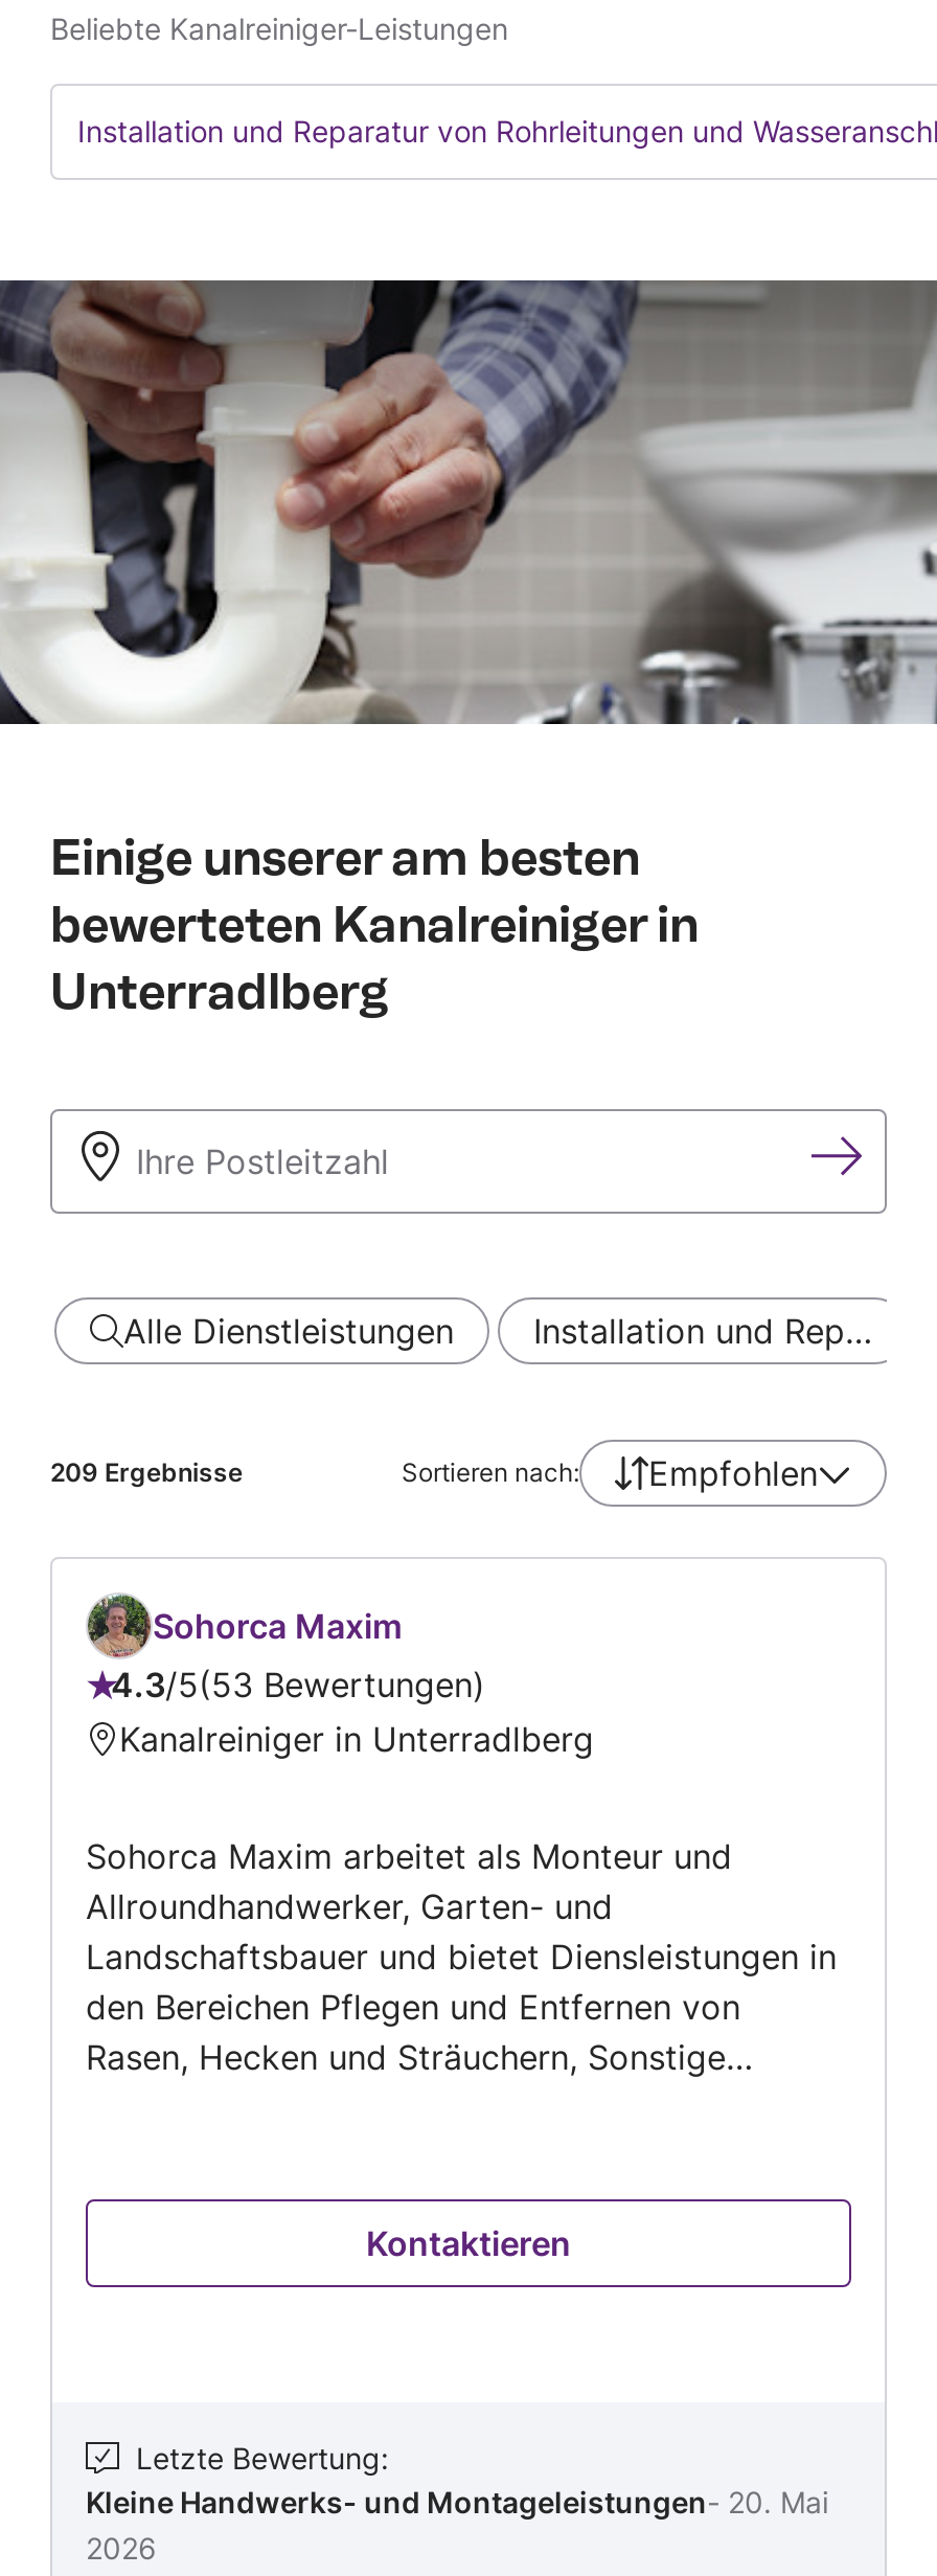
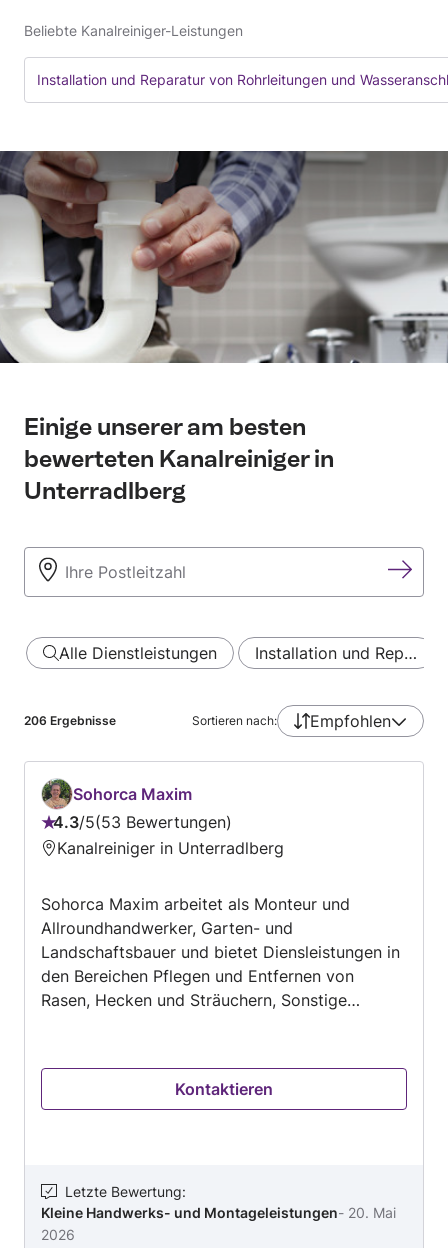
- 209 Ergebnisse
+ 206 Ergebnisse
